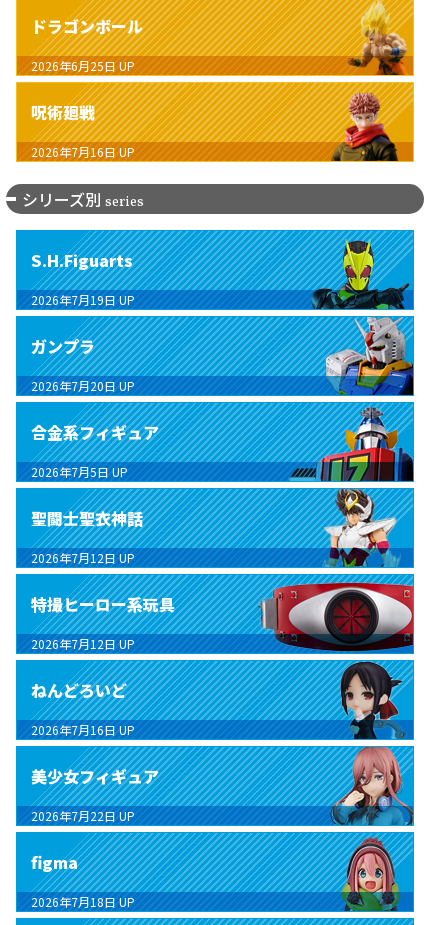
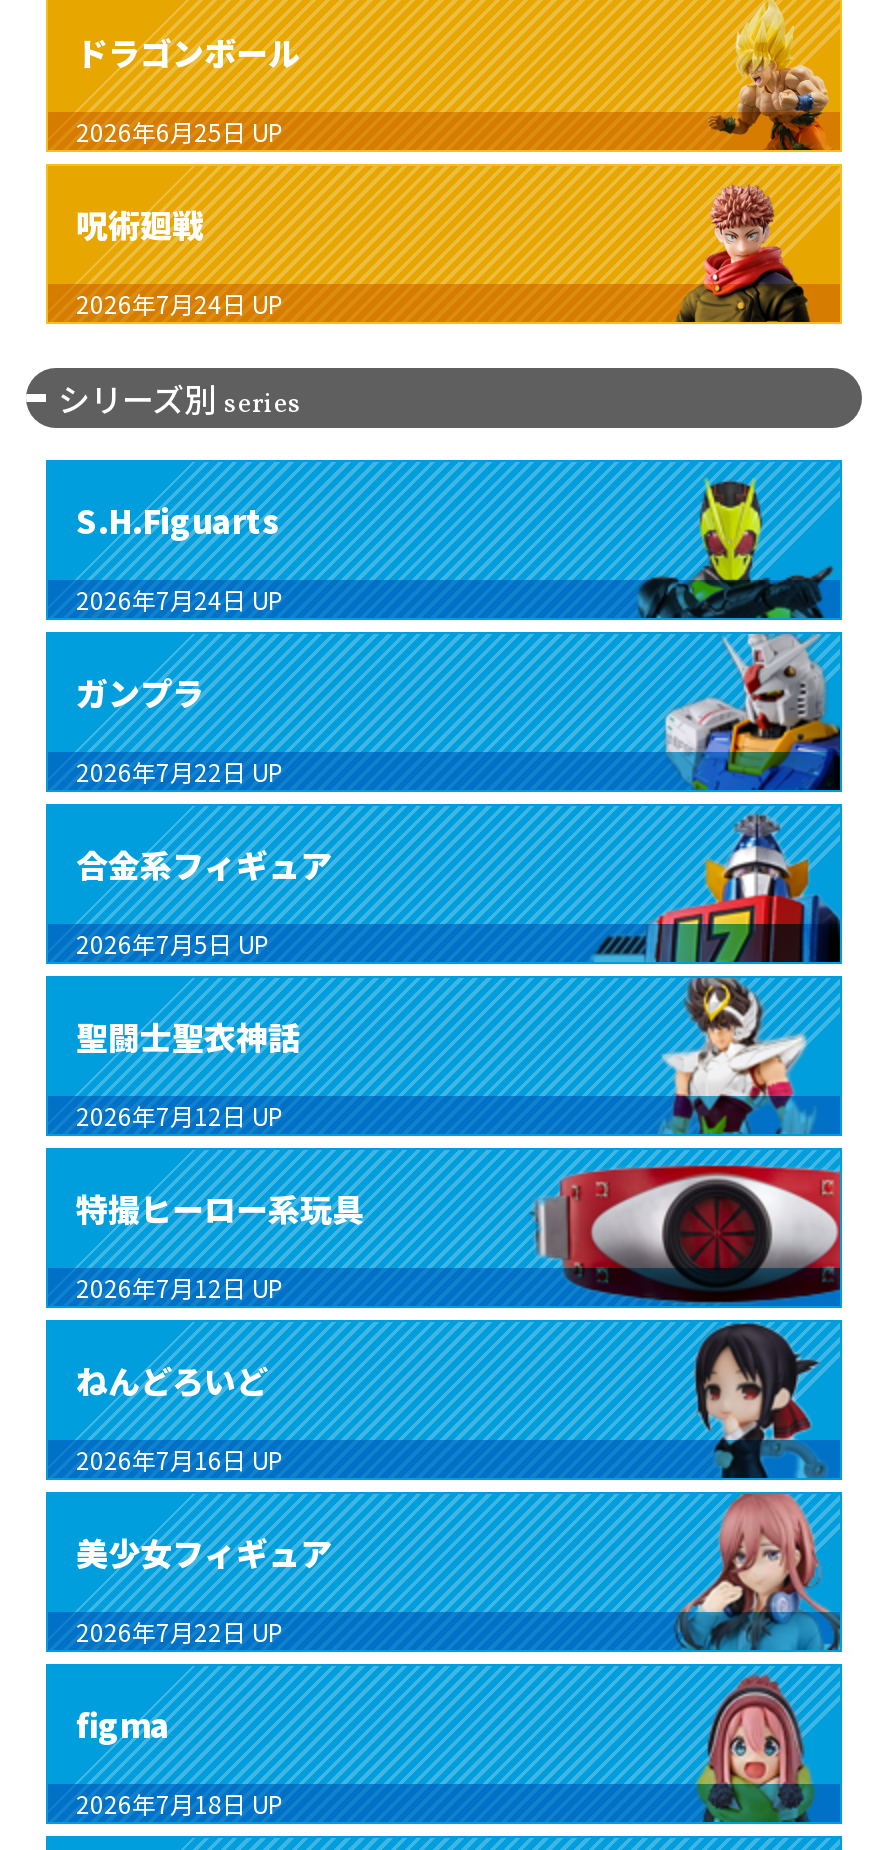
- 2026年7月16日 UP
+ 2026年7月24日 UP

- 2026年7月19日 UP
+ 2026年7月24日 UP

- 2026年7月20日 UP
+ 2026年7月22日 UP
